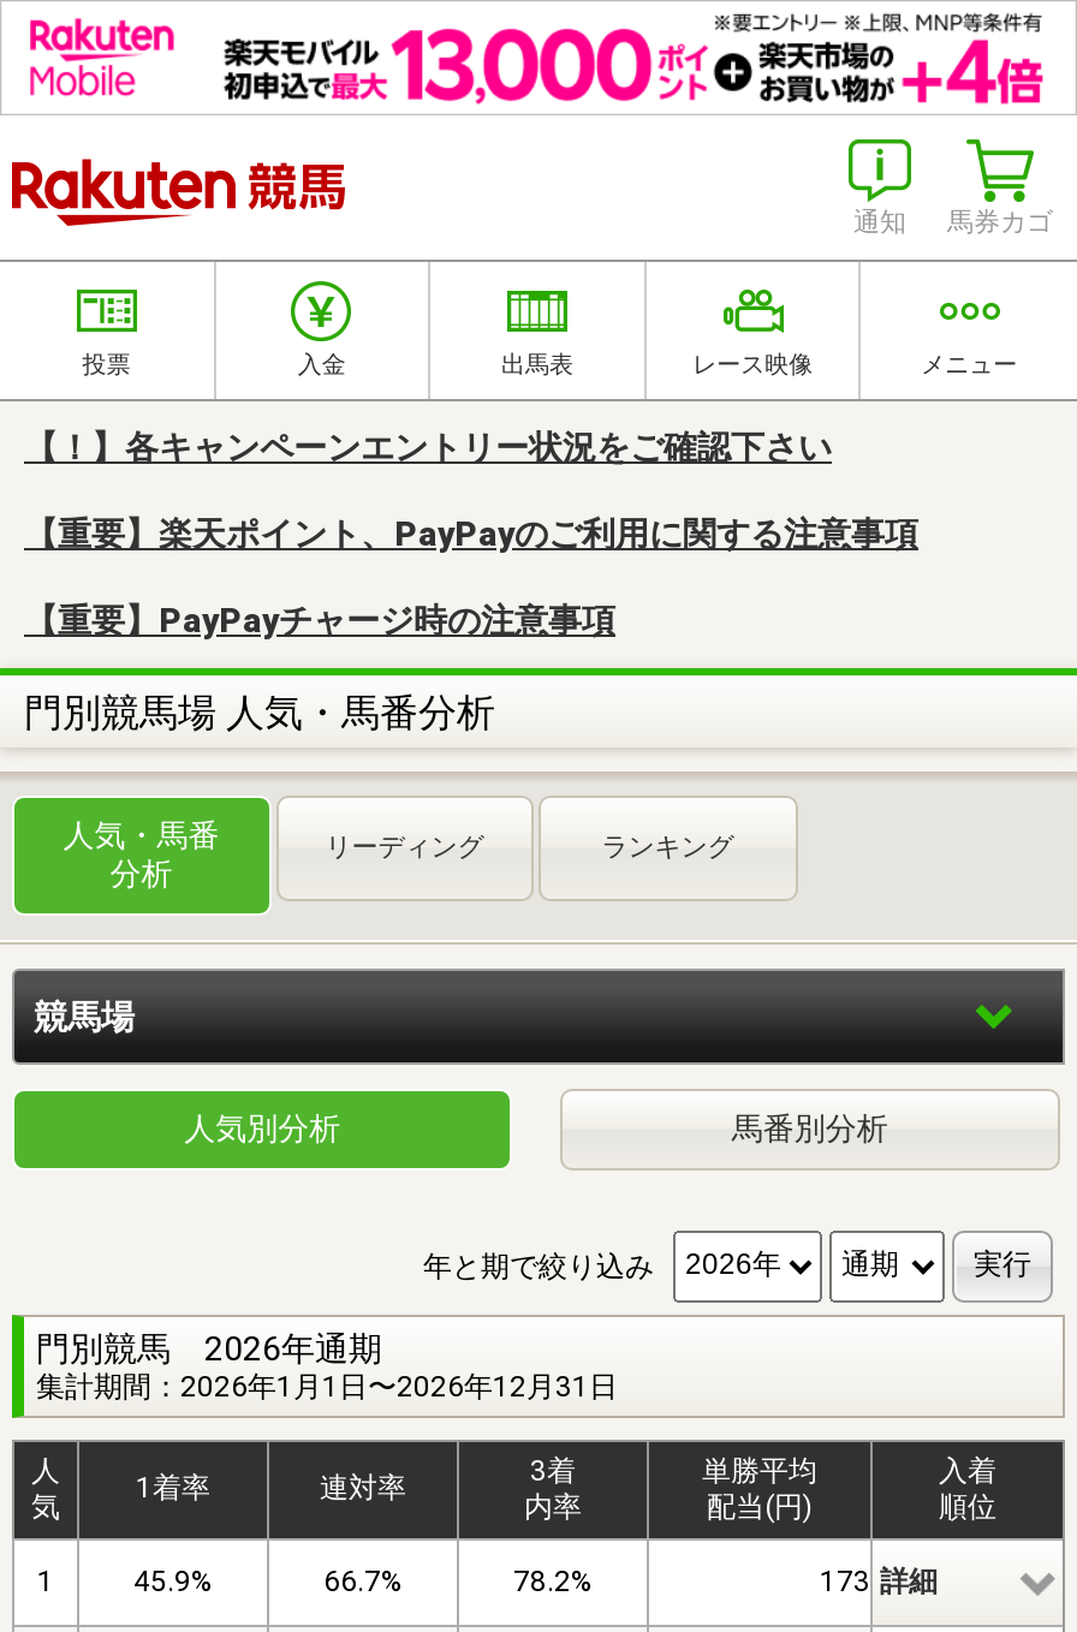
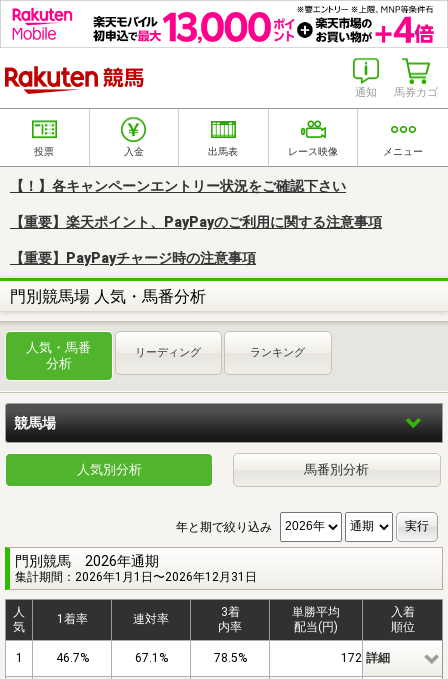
- 45.9%
+ 46.7%

- 66.7%
+ 67.1%

- 78.2%
+ 78.5%

- 173 詳細
+ 172 詳細
